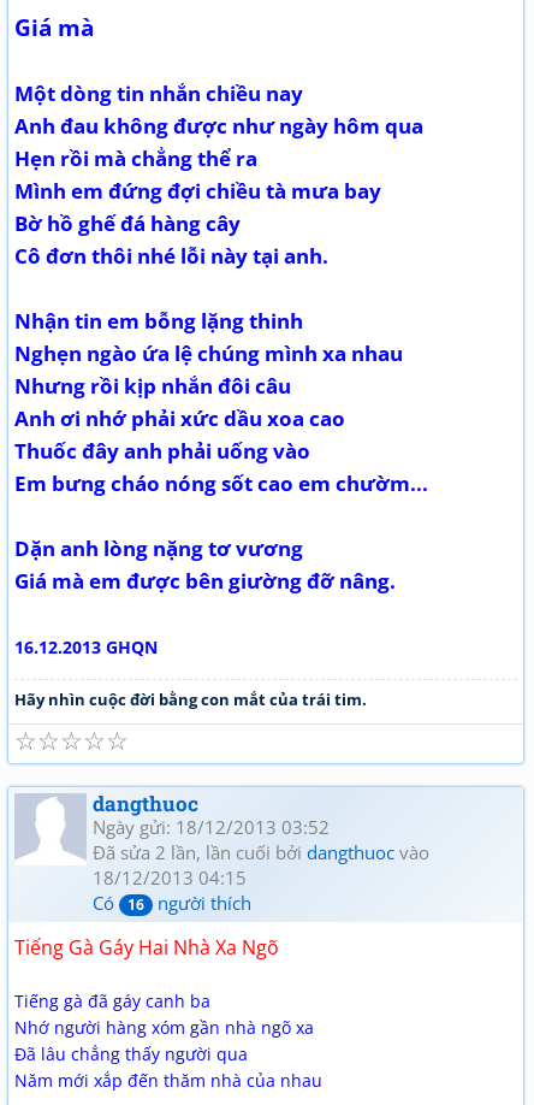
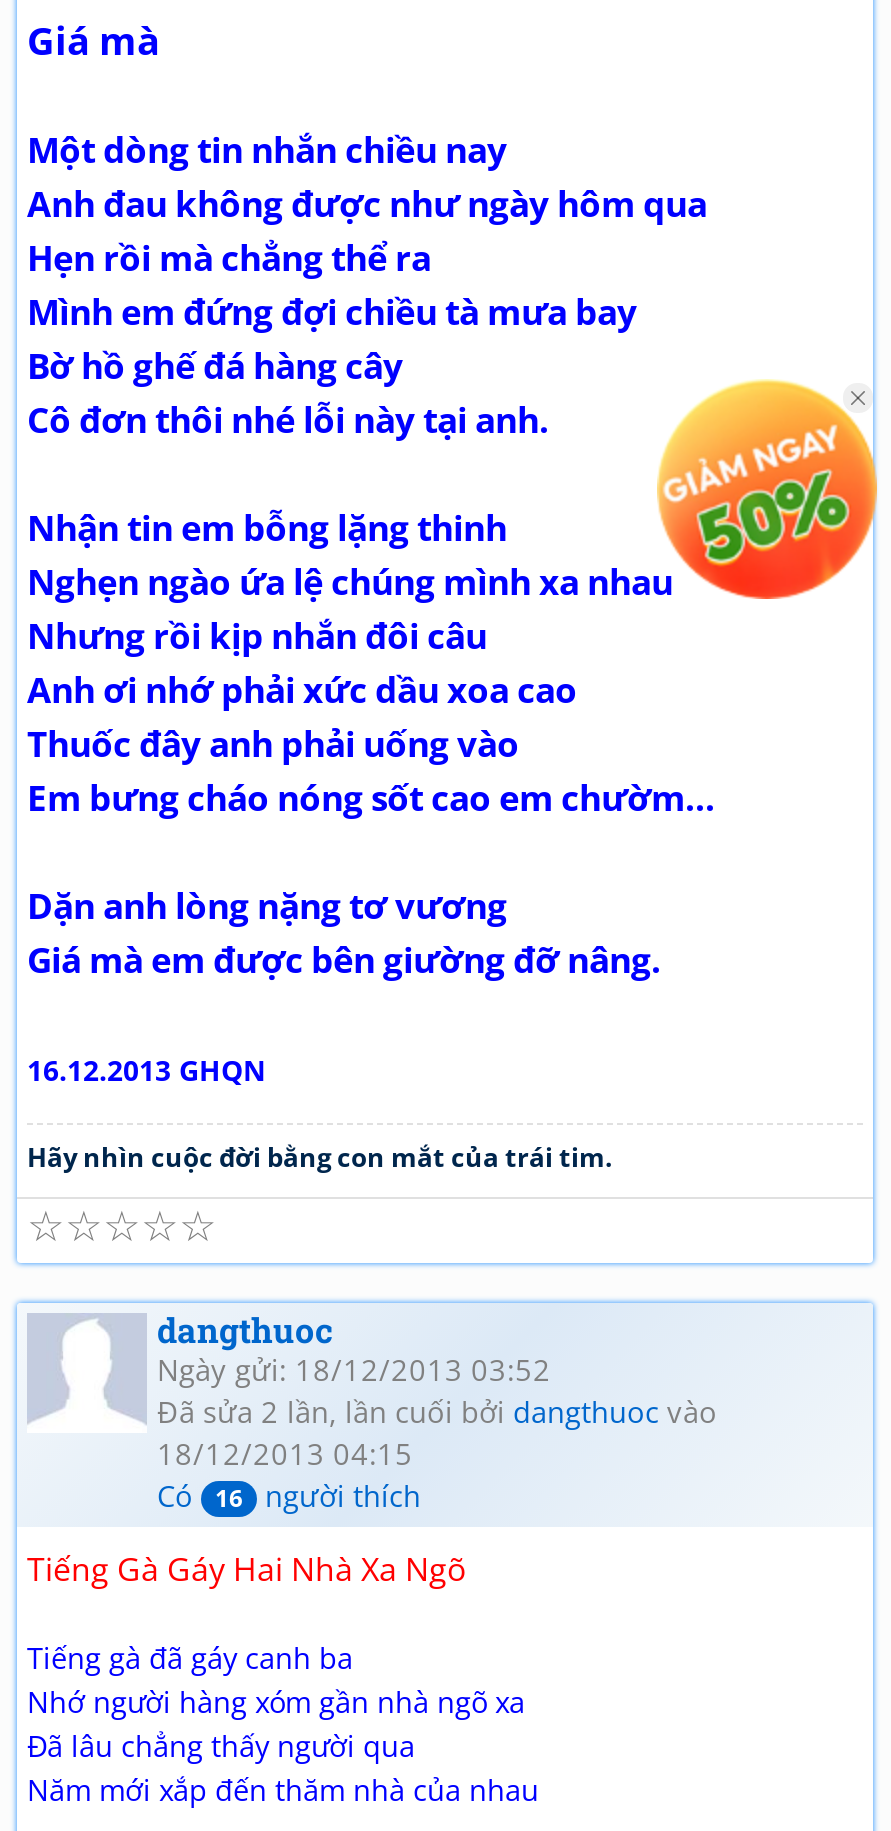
+ [image]
